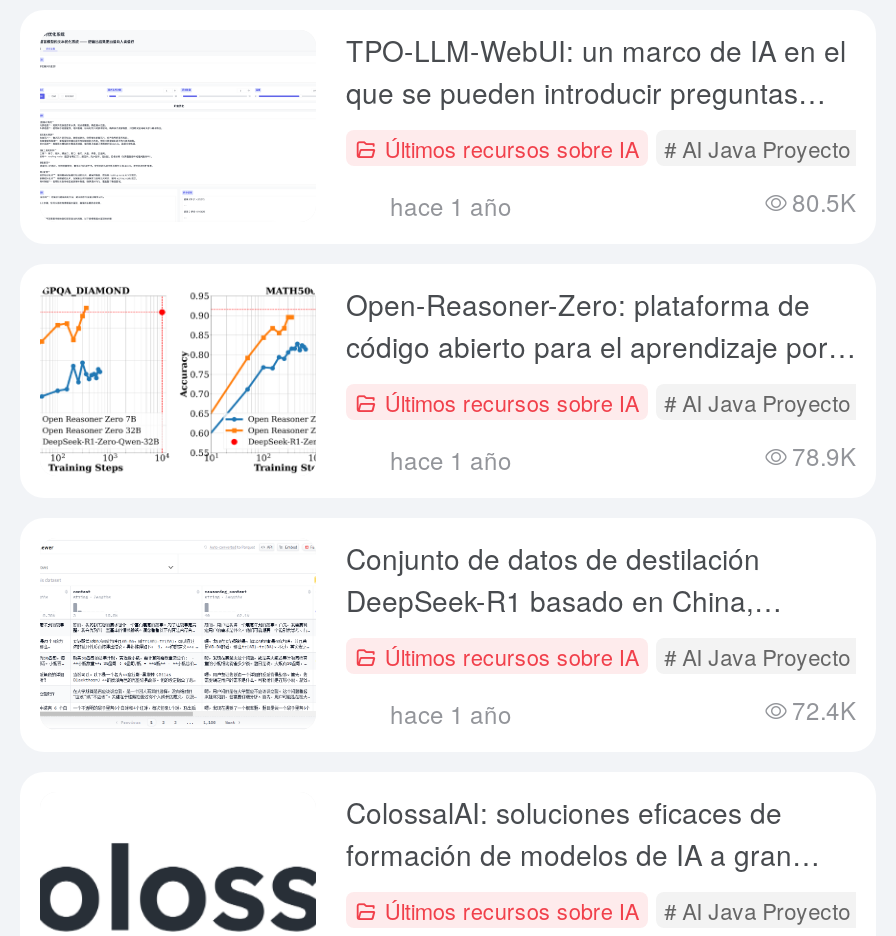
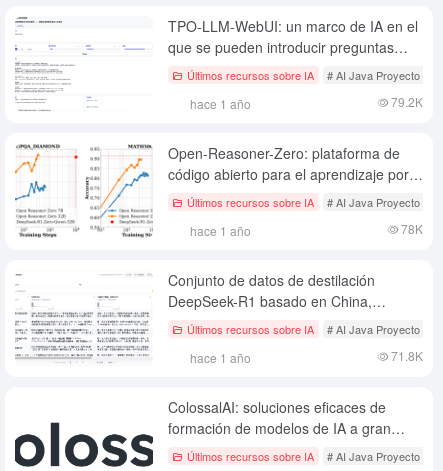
- 80.5K
+ 79.2K

- 78.9K
+ 78K

- 72.4K
+ 71.8K
